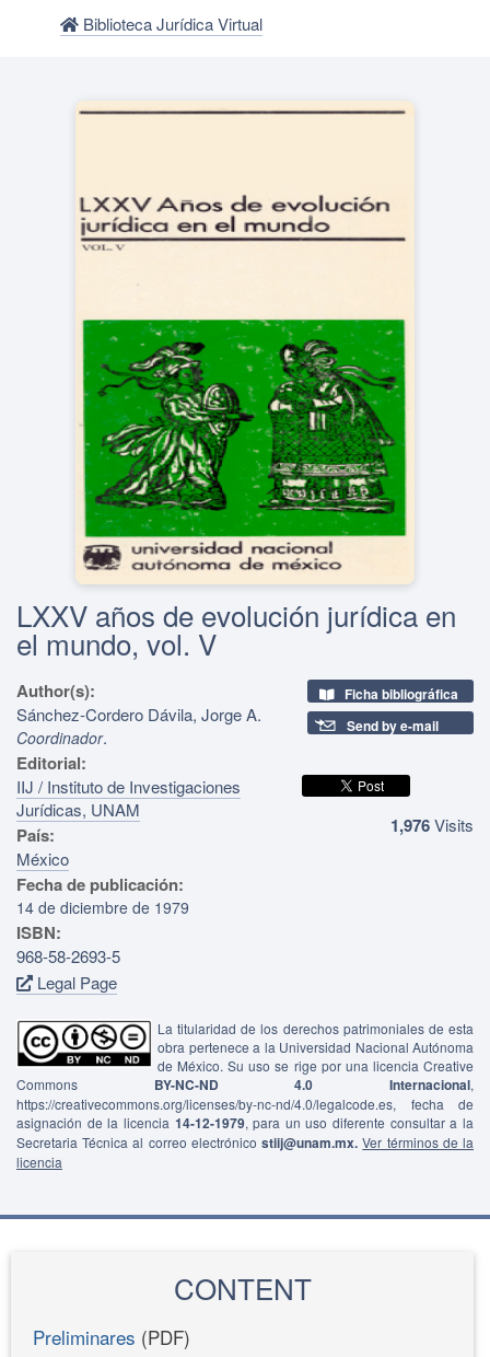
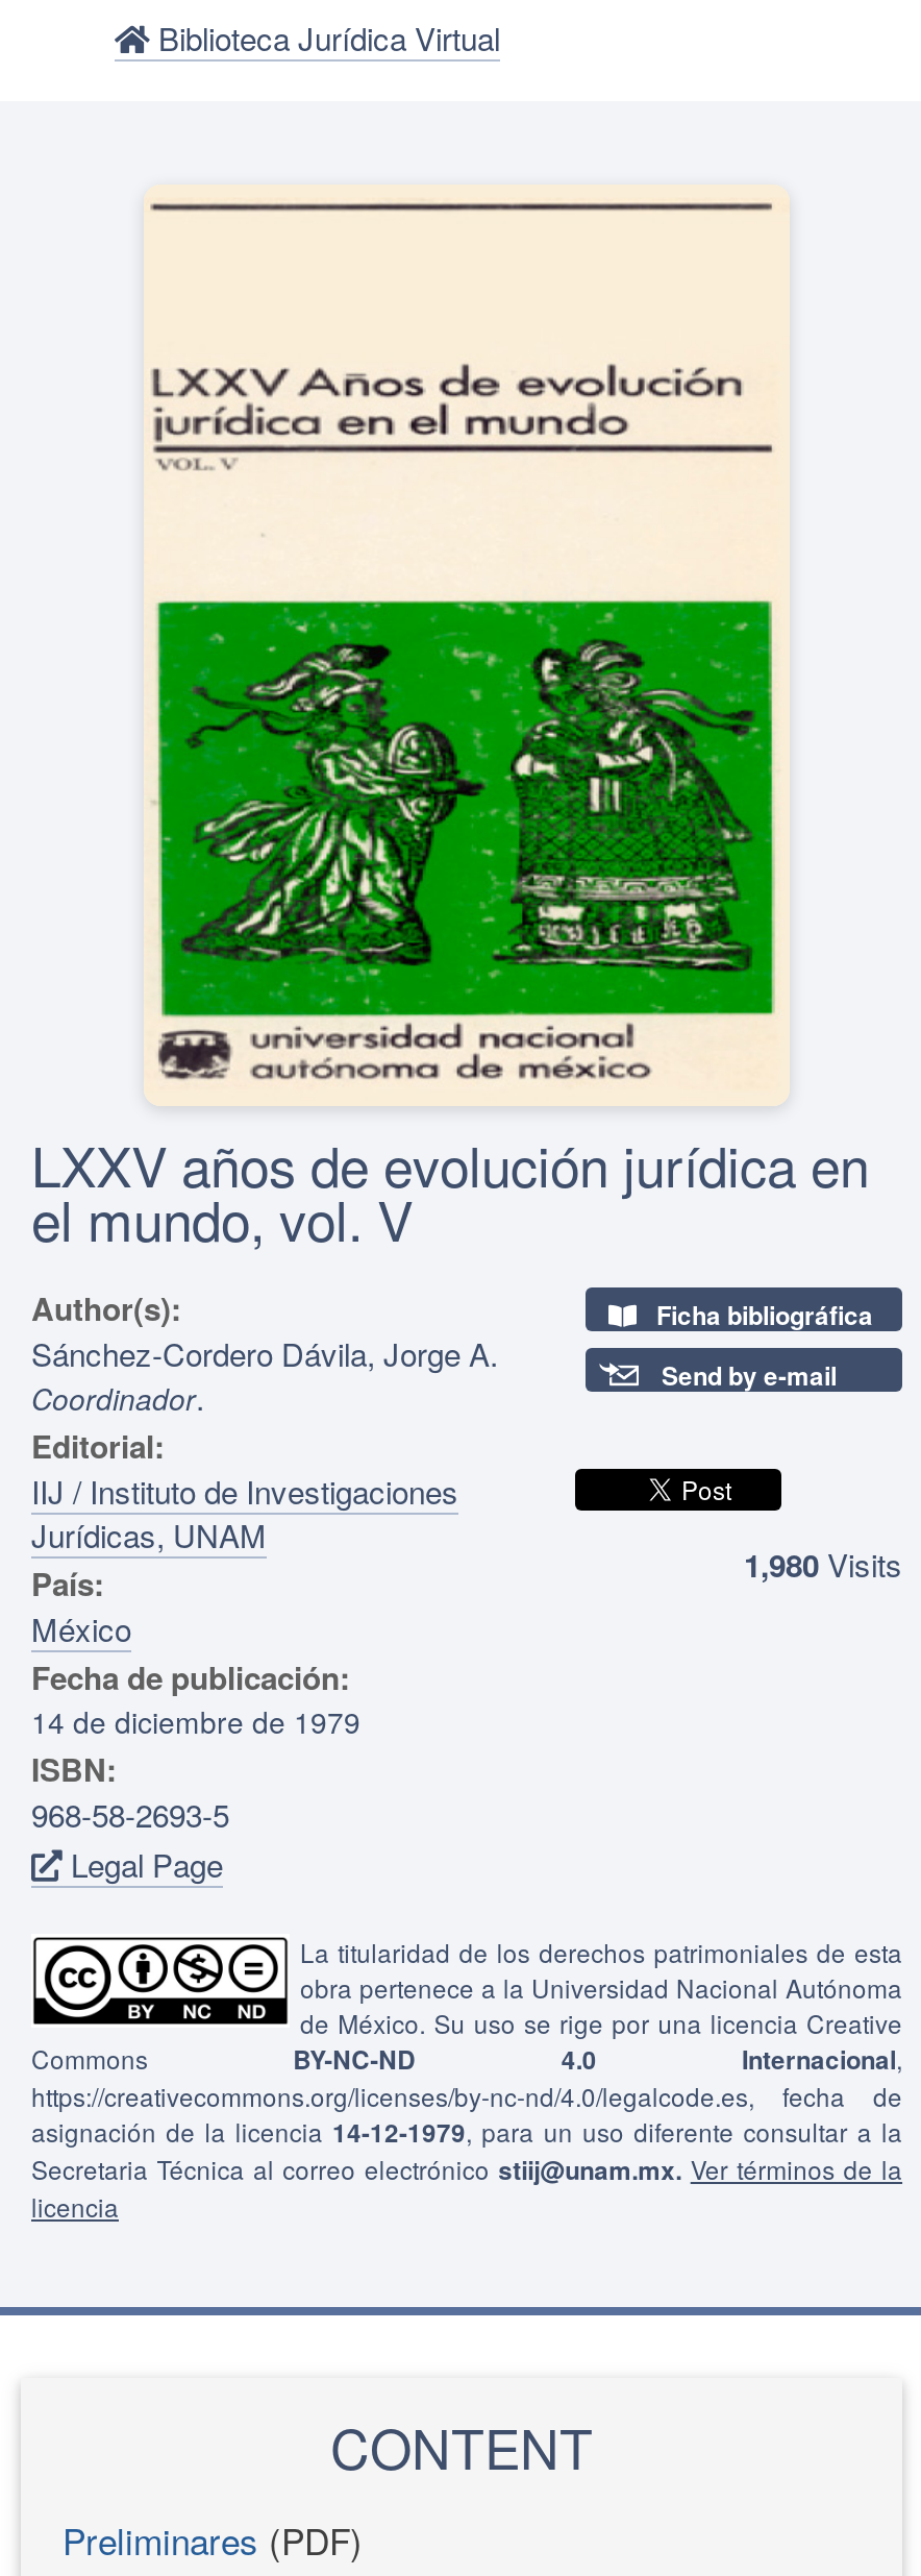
- 1,976 Visits
+ 1,980 Visits
